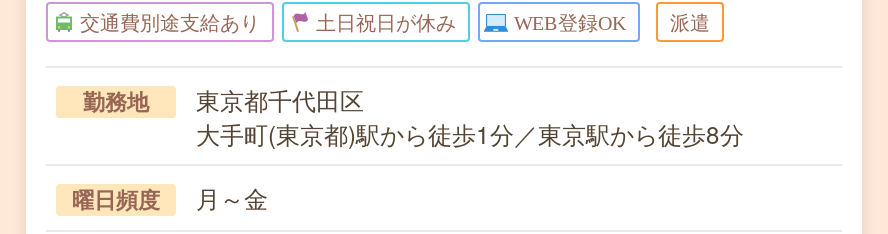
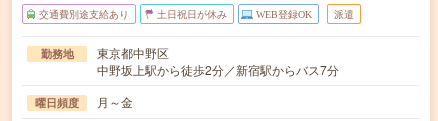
- 東京都千代田区
- 大手町(東京都)駅から徒歩1分／東京駅から徒歩8分
+ 東京都中野区
+ 中野坂上駅から徒歩2分／新宿駅からバス7分
